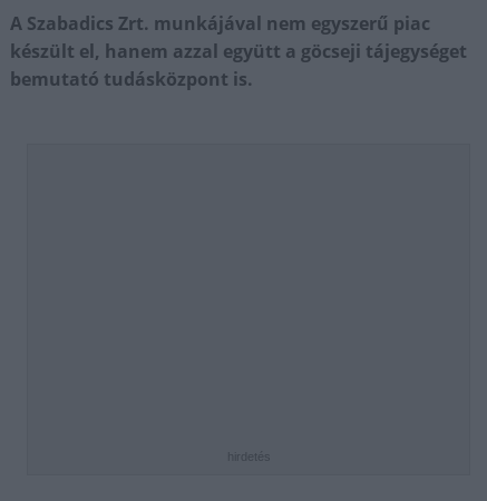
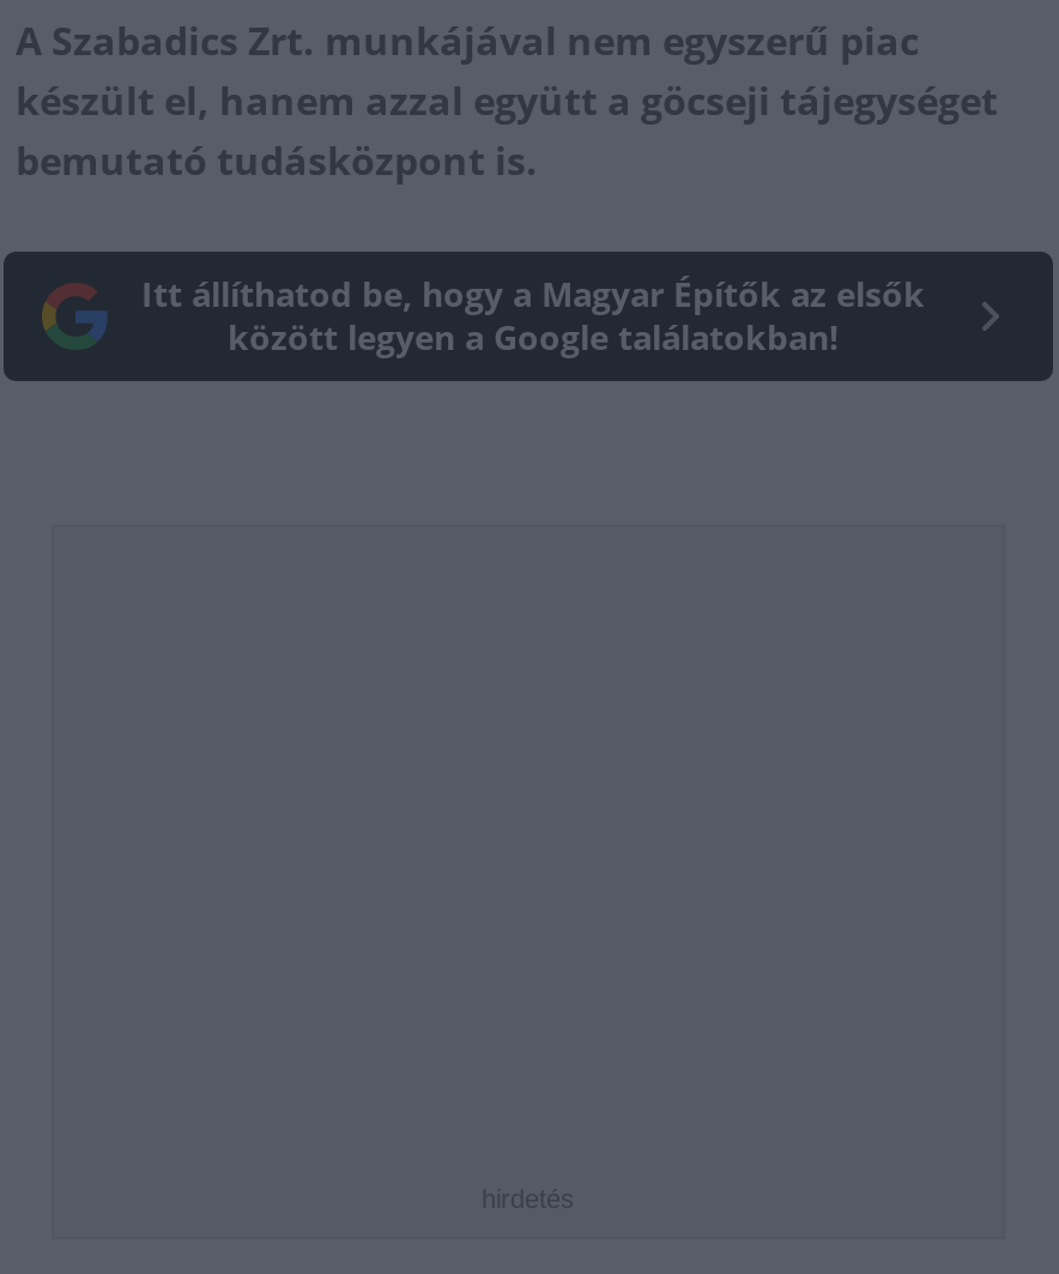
+ Itt állíthatod be, hogy a Magyar Építők az elsők
+ között legyen a Google találatokban!
